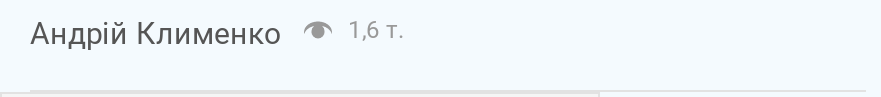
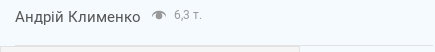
- 1,6 т.
+ 6,3 т.
